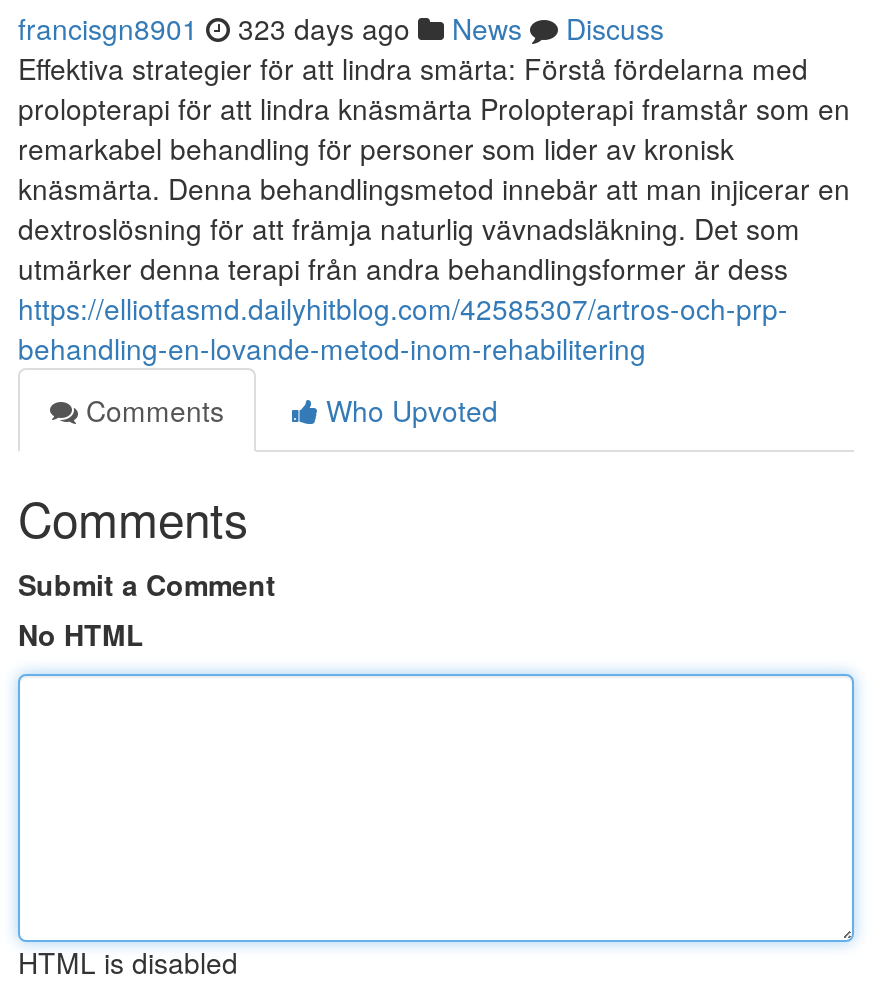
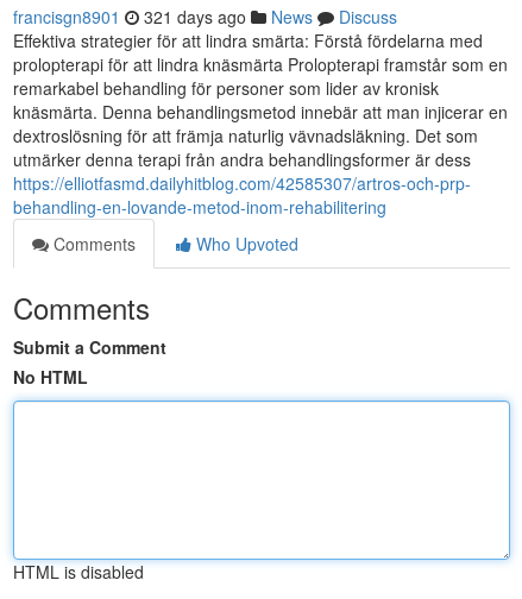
- francisgn8901 323 days ago News Discuss
+ francisgn8901 321 days ago News Discuss
